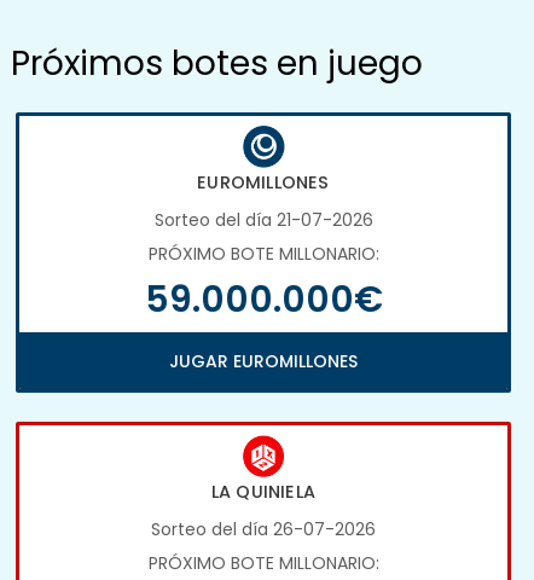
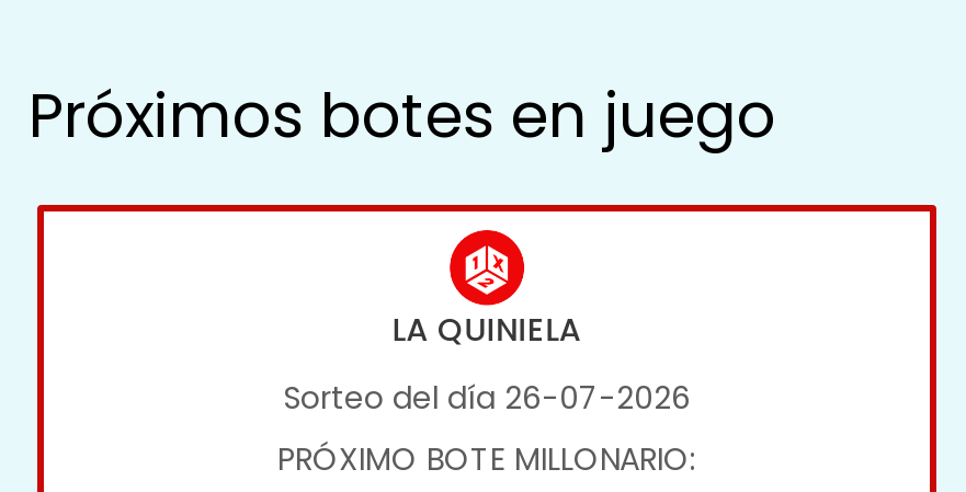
- [image]
- EUROMILLONES
- Sorteo del día 21-07-2026
- PRÓXIMO BOTE MILLONARIO:
- 59.000.000€
- JUGAR EUROMILLONES
